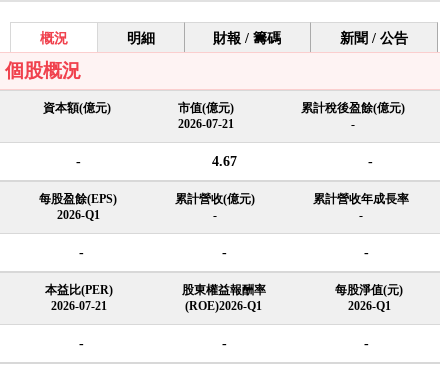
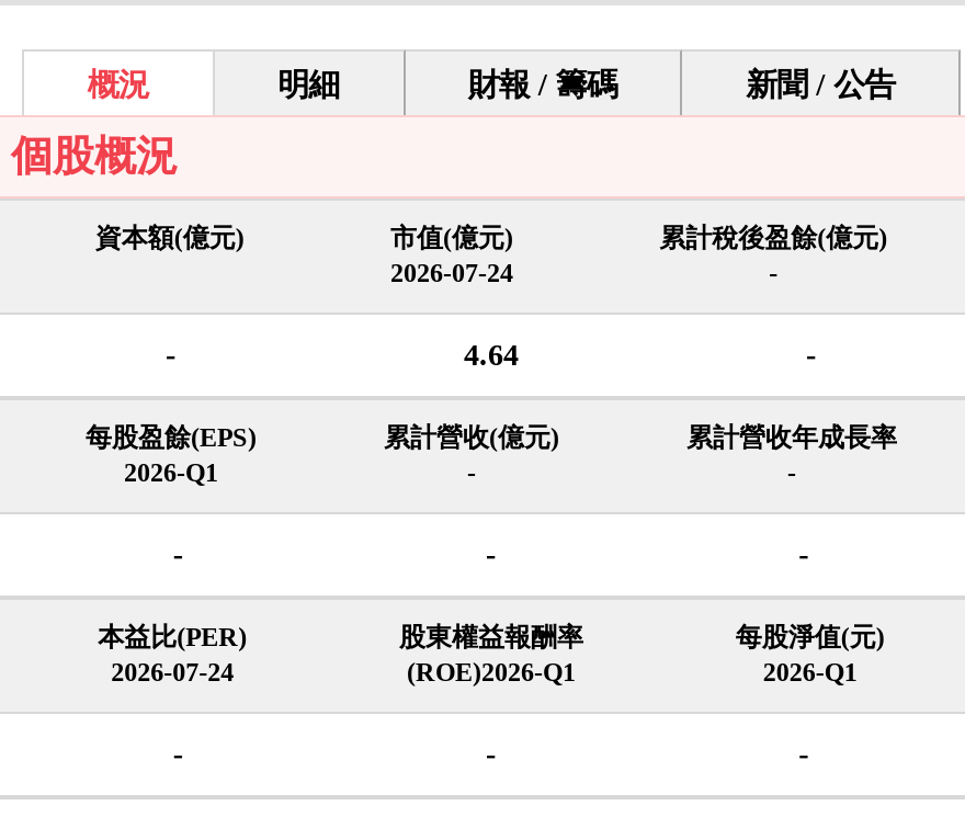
- 2026-07-21
+ 2026-07-24

- 4.67
+ 4.64

- 2026-07-21
+ 2026-07-24
